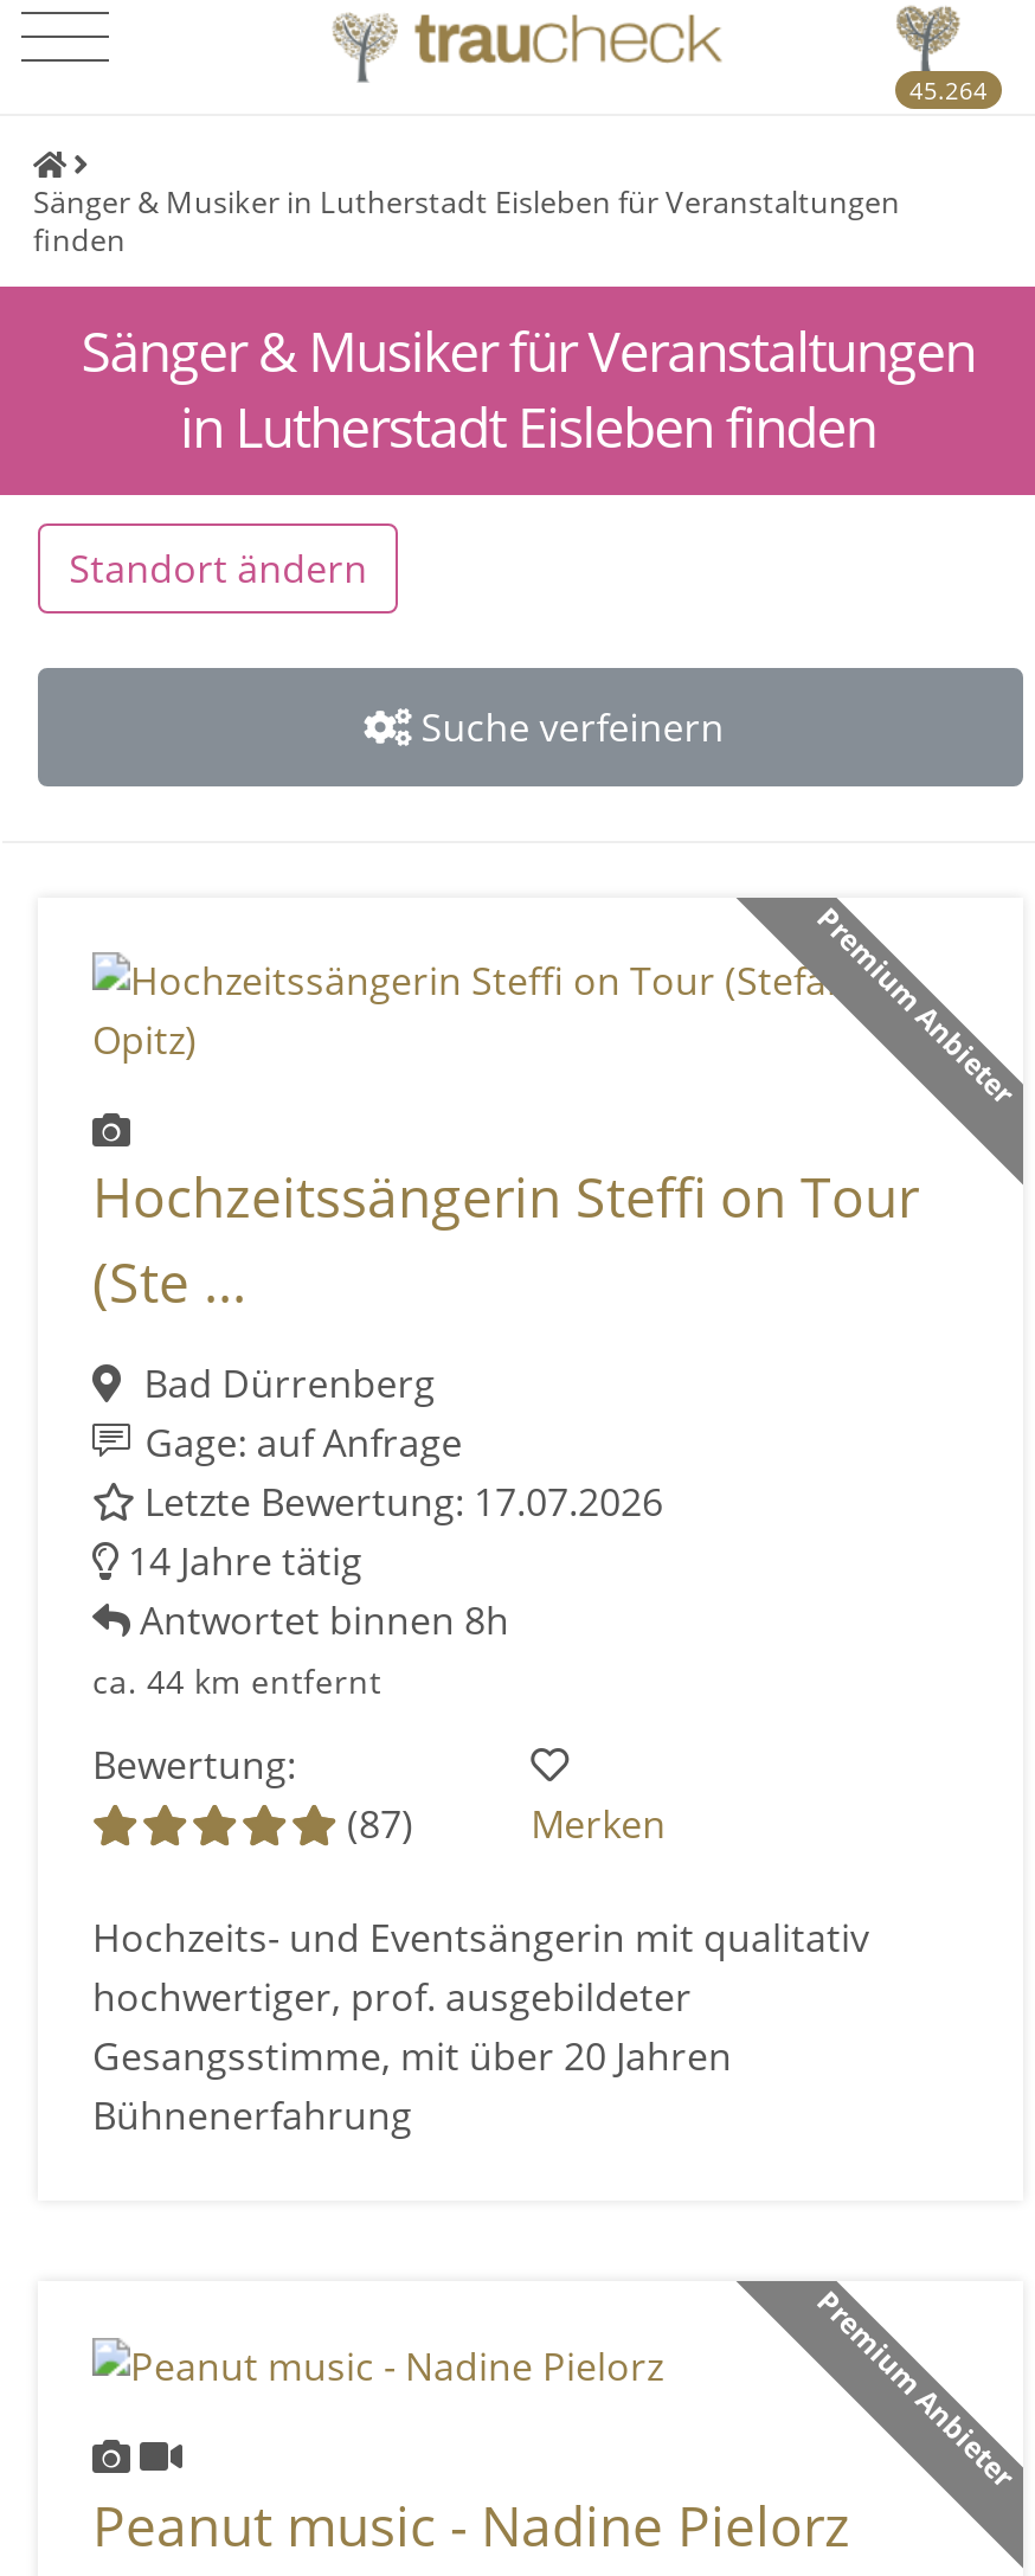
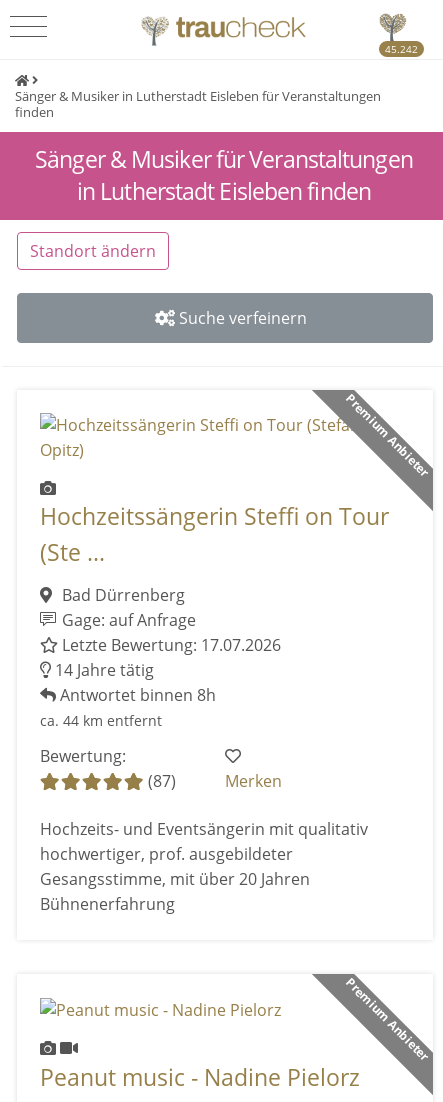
- 45.264
+ 45.242
